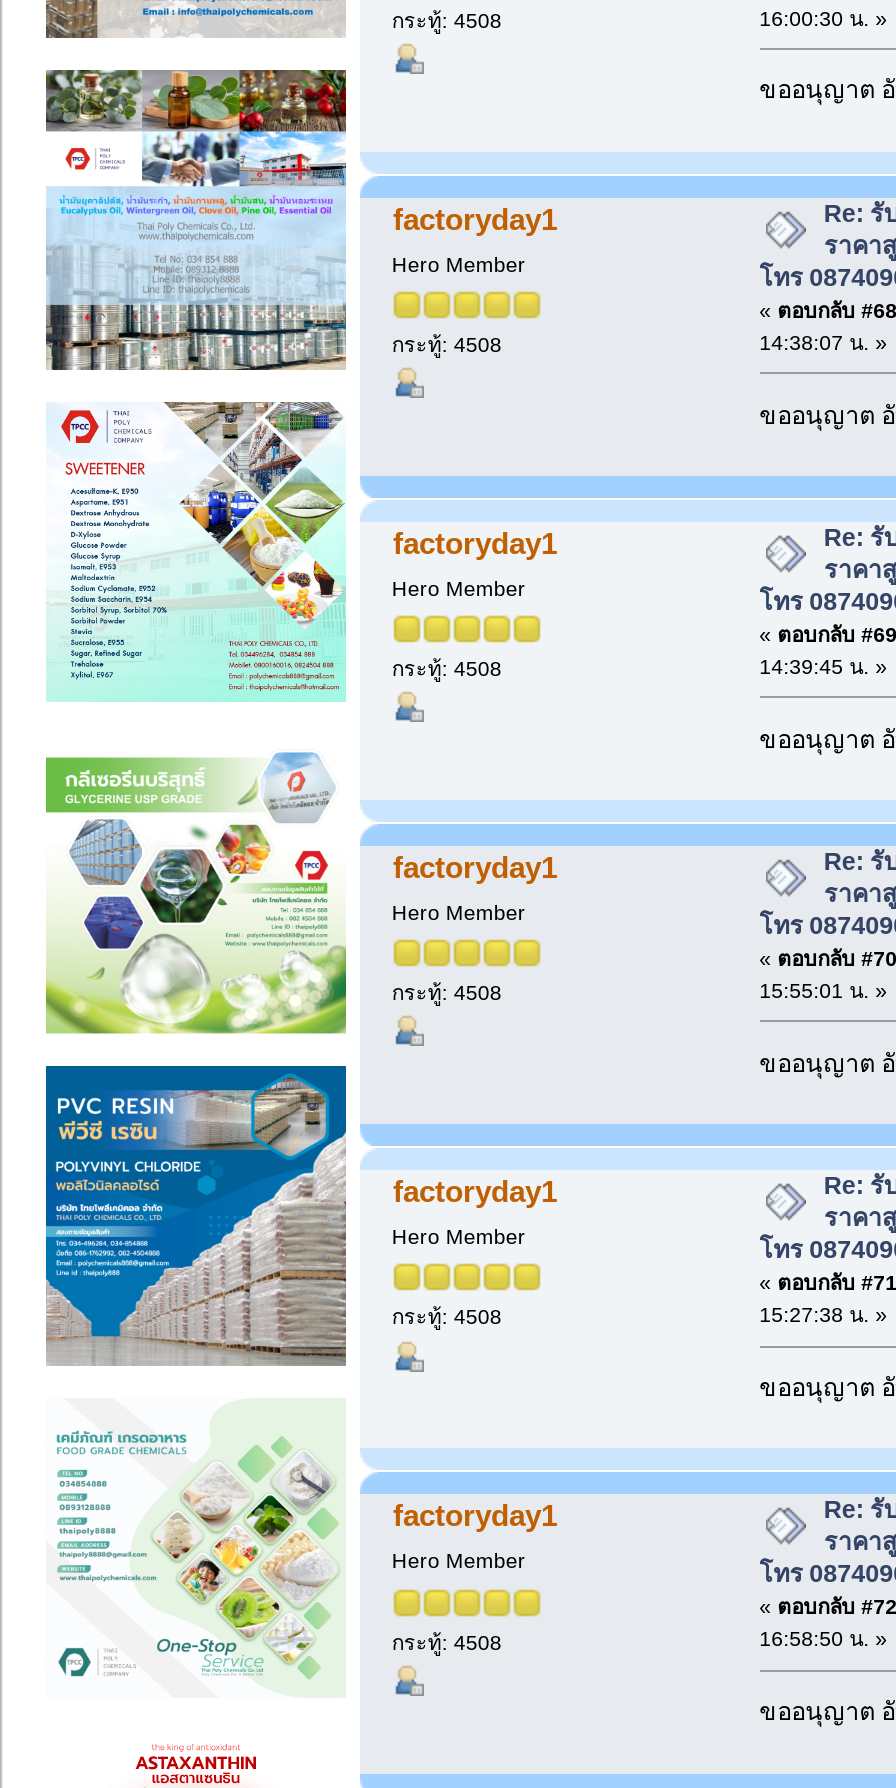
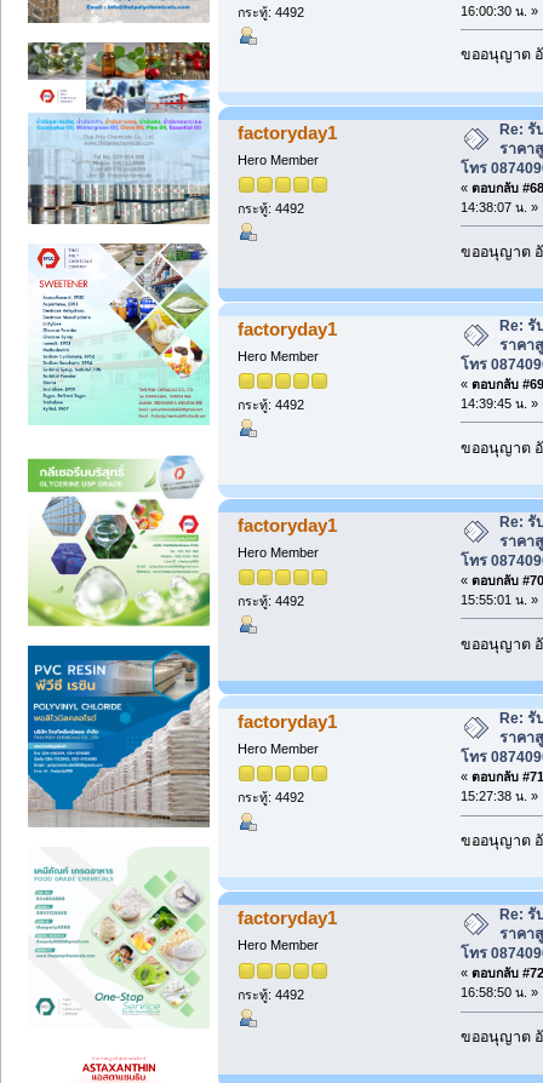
- กระทู้: 4508
+ กระทู้: 4492

- กระทู้: 4508
+ กระทู้: 4492

- กระทู้: 4508
+ กระทู้: 4492

- กระทู้: 4508
+ กระทู้: 4492

- กระทู้: 4508
+ กระทู้: 4492

- กระทู้: 4508
+ กระทู้: 4492
